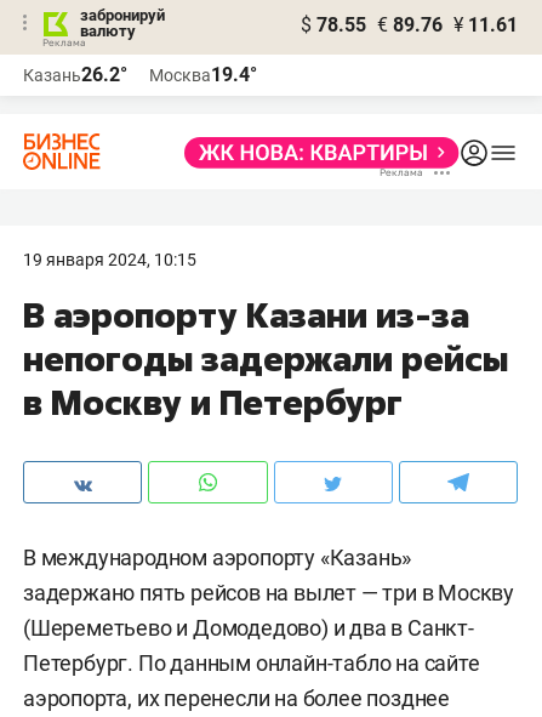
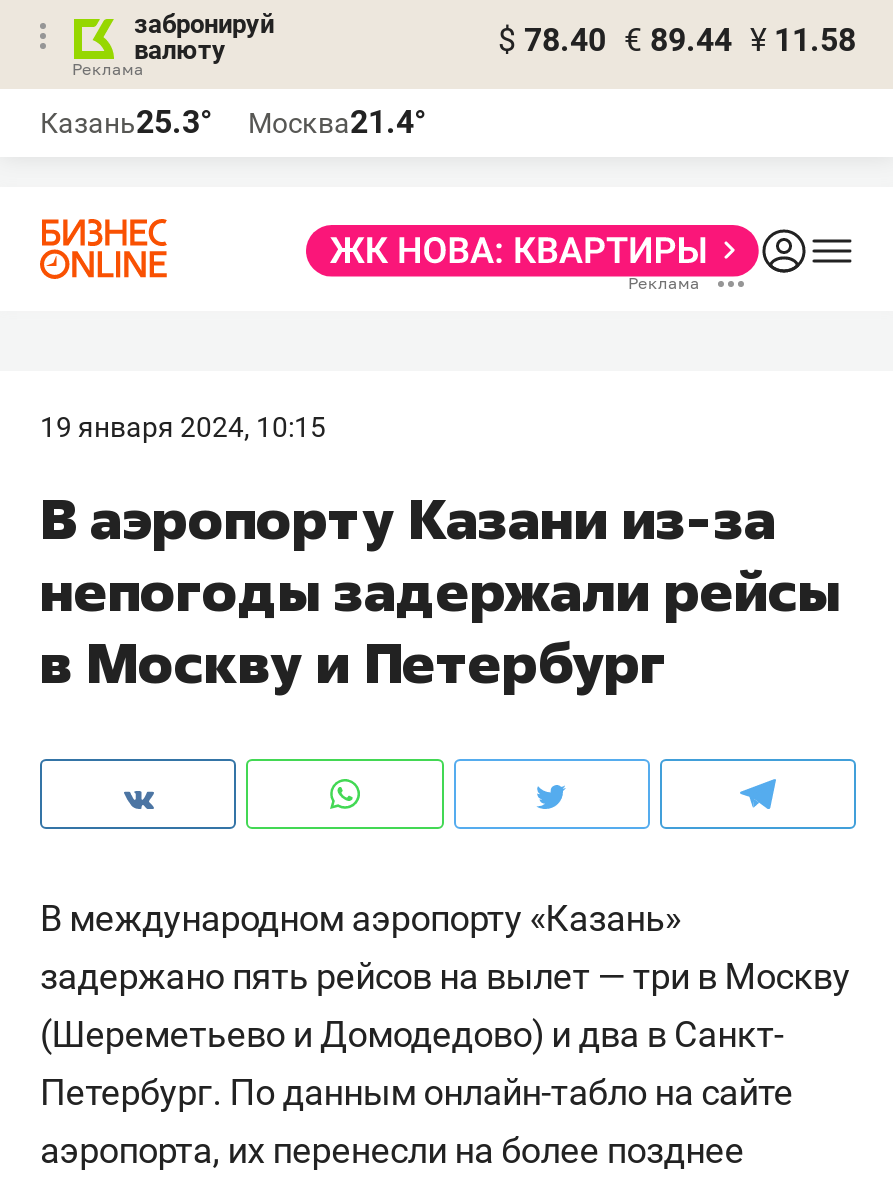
- $ 78.55 € 89.76 ¥ 11.61
+ $ 78.40 € 89.44 ¥ 11.58

- Казань26.2°
+ Казань25.3°

- Москва19.4°
+ Москва21.4°
